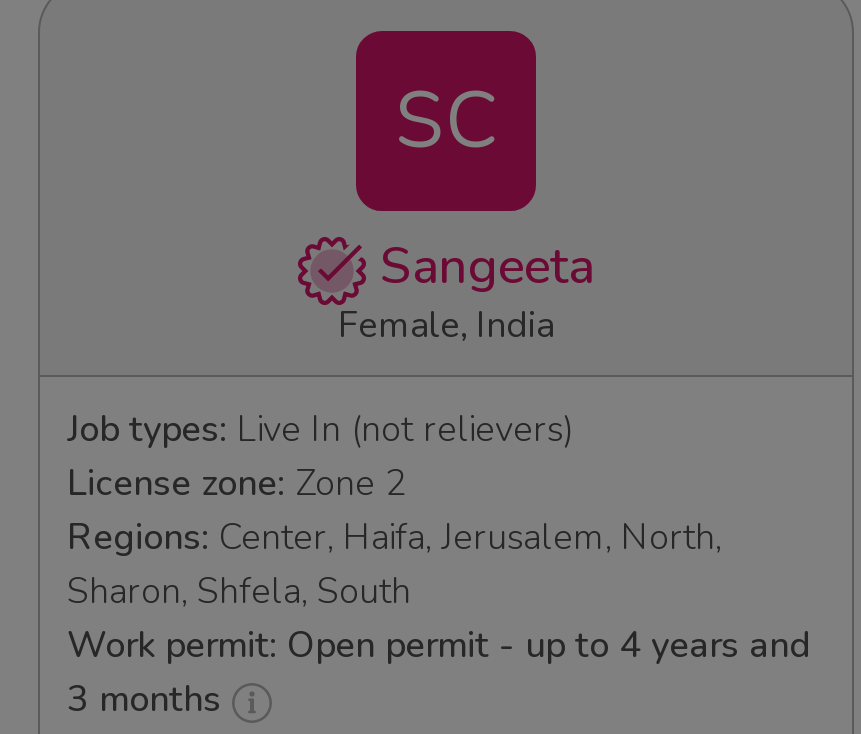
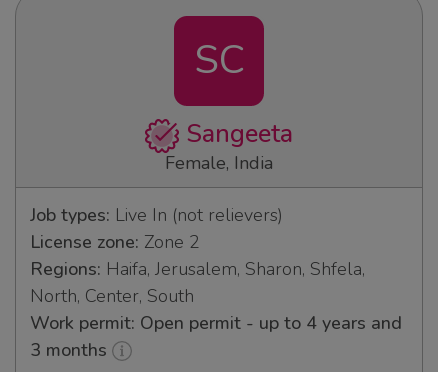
- Regions: Center, Haifa, Jerusalem, North,
+ Regions: Haifa, Jerusalem, Sharon, Shfela,

- Sharon, Shfela, South
+ North, Center, South
